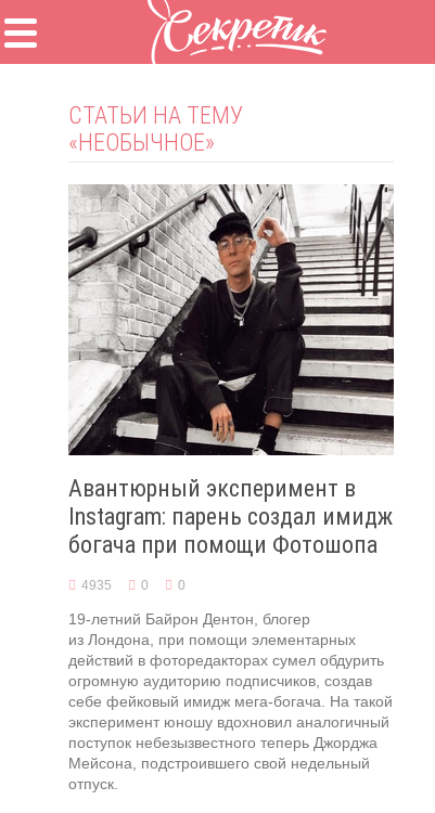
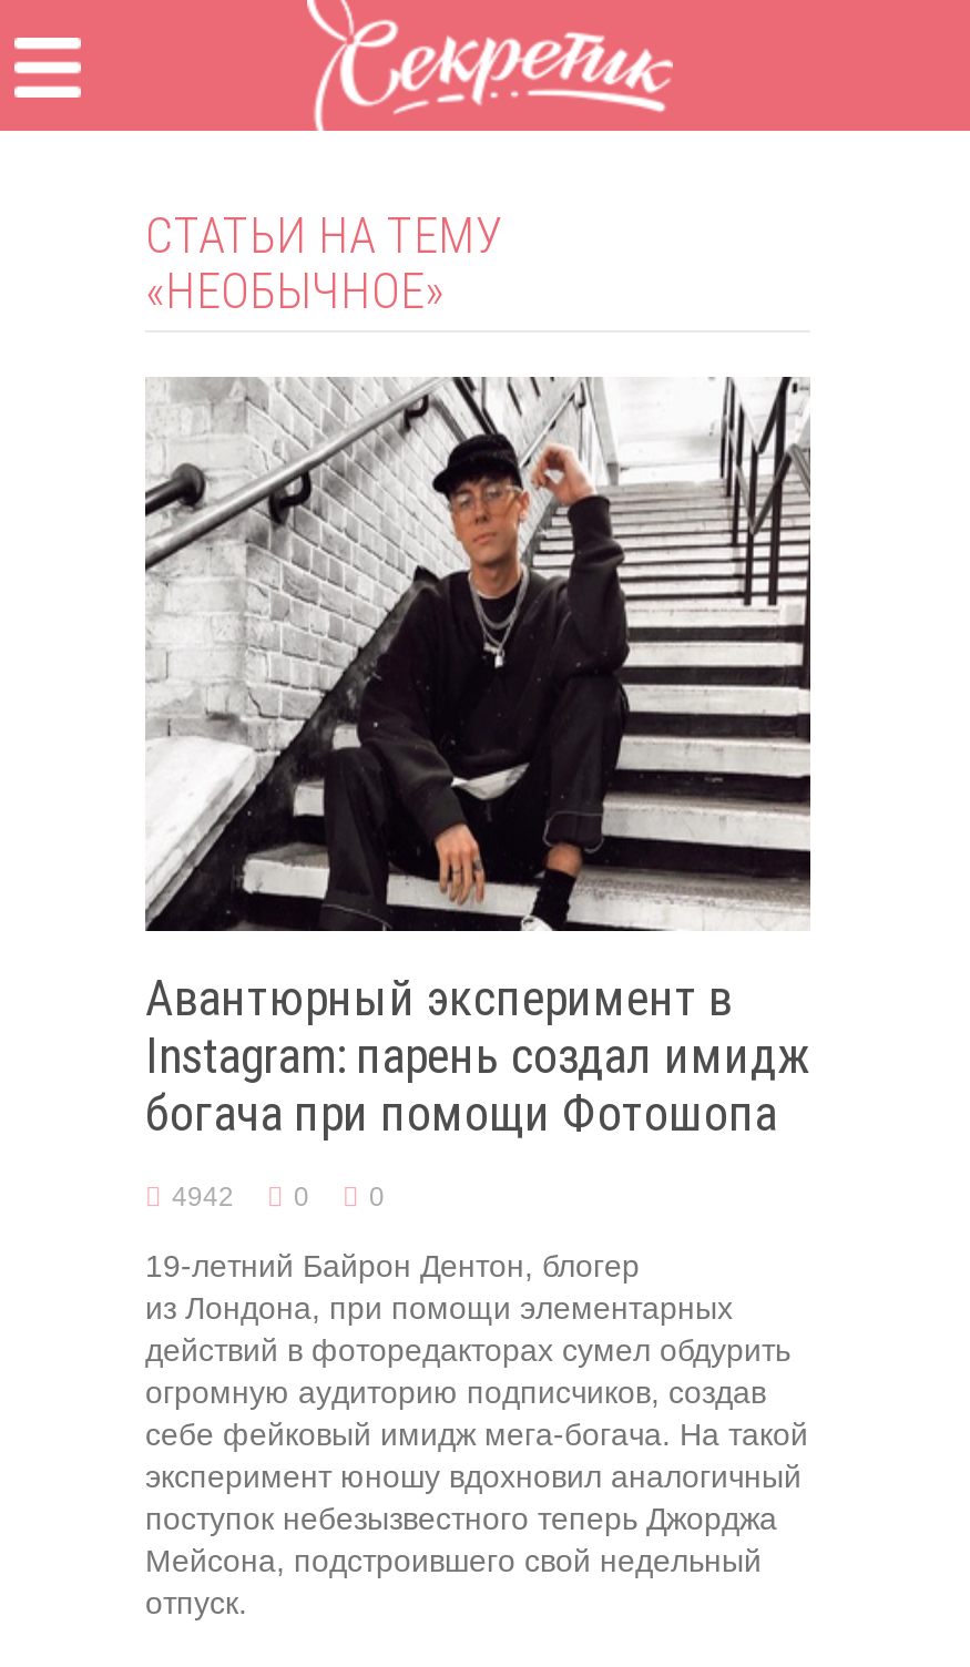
- 4935 0 0
+ 4942 0 0
